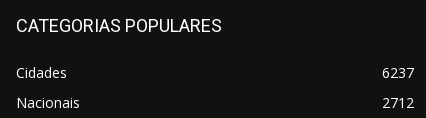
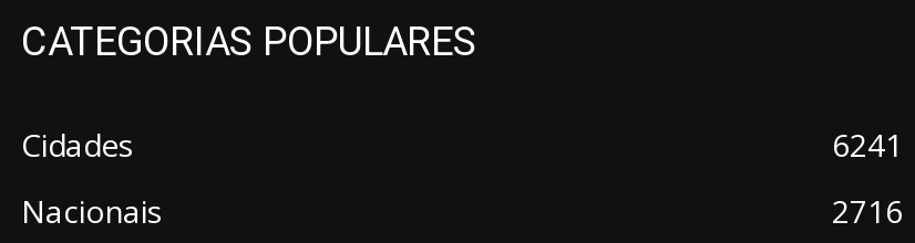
- 6237
+ 6241

- 2712
+ 2716
